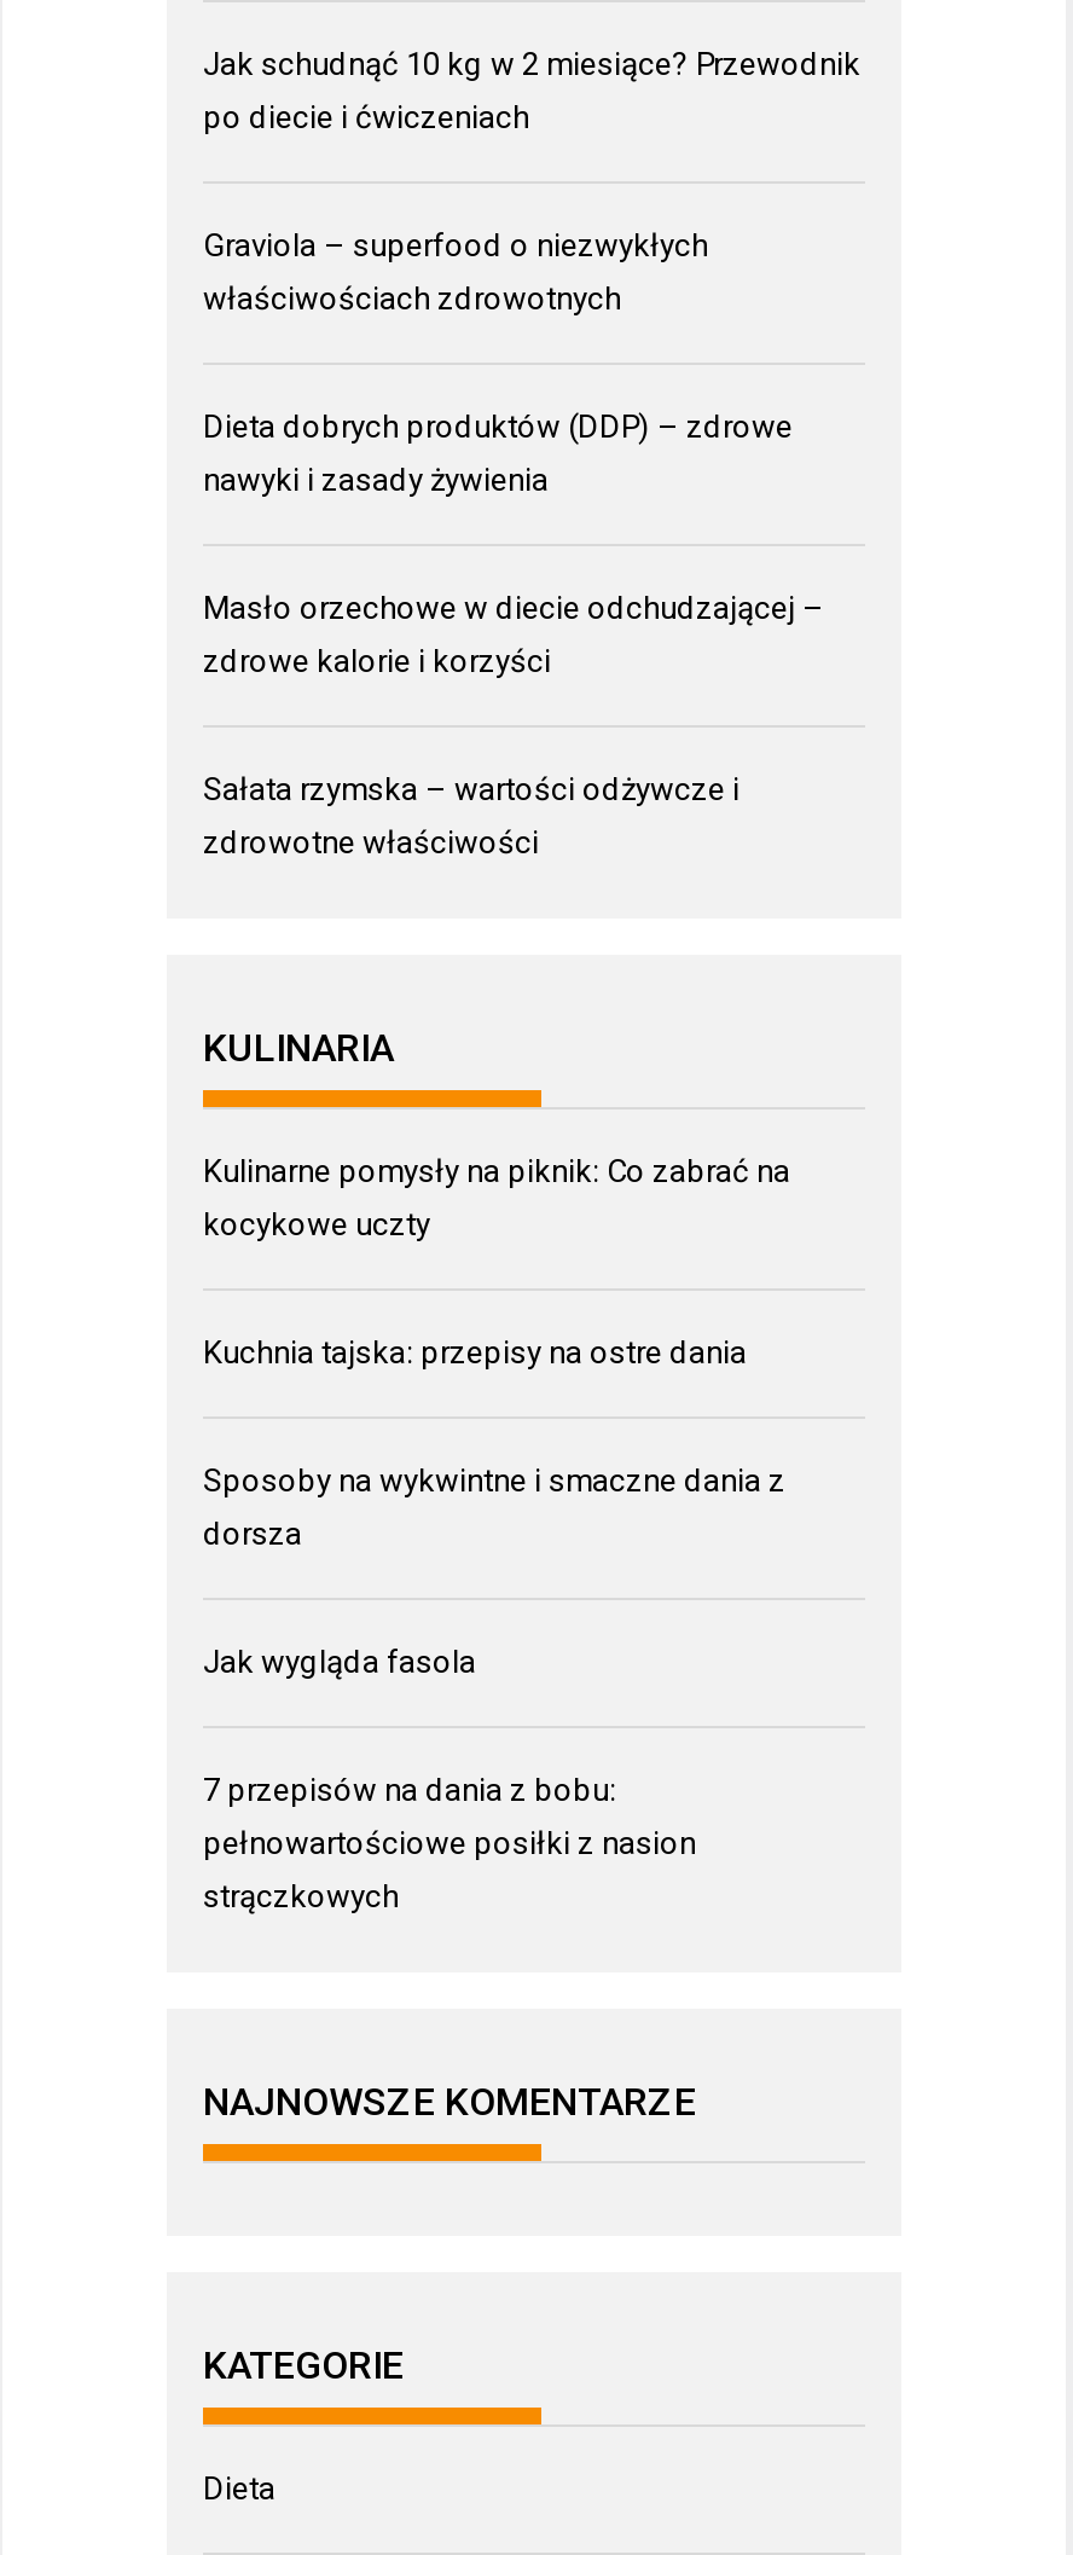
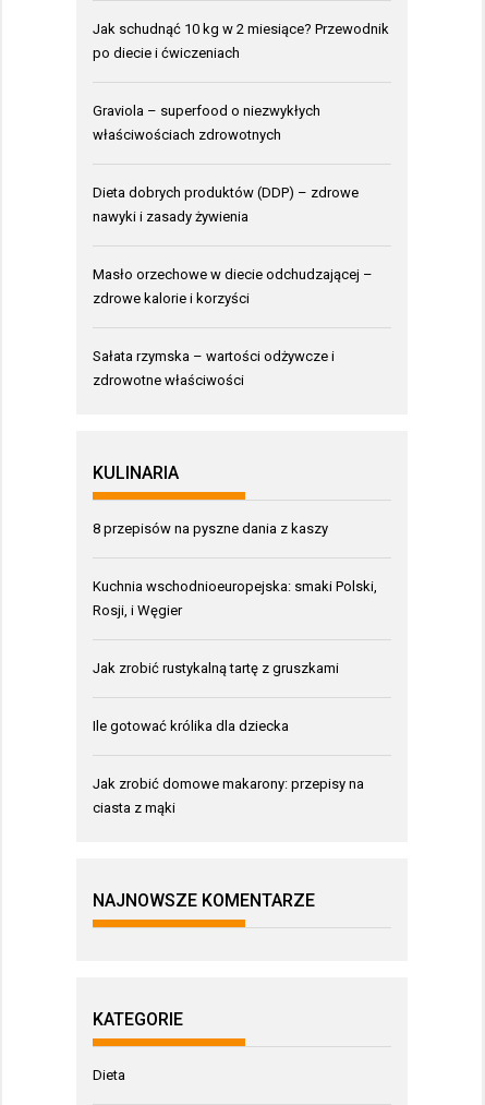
- Kulinarne pomysły na piknik: Co zabrać na
- kocykowe uczty
+ 8 przepisów na pyszne dania z kaszy

- Kuchnia tajska: przepisy na ostre dania
+ Kuchnia wschodnioeuropejska: smaki Polski,
+ Rosji, i Węgier

- Sposoby na wykwintne i smaczne dania z
- dorsza
+ Jak zrobić rustykalną tartę z gruszkami

- Jak wygląda fasola
+ Ile gotować królika dla dziecka

- 7 przepisów na dania z bobu:
- pełnowartościowe posiłki z nasion
- strączkowych
+ Jak zrobić domowe makarony: przepisy na
+ ciasta z mąki
